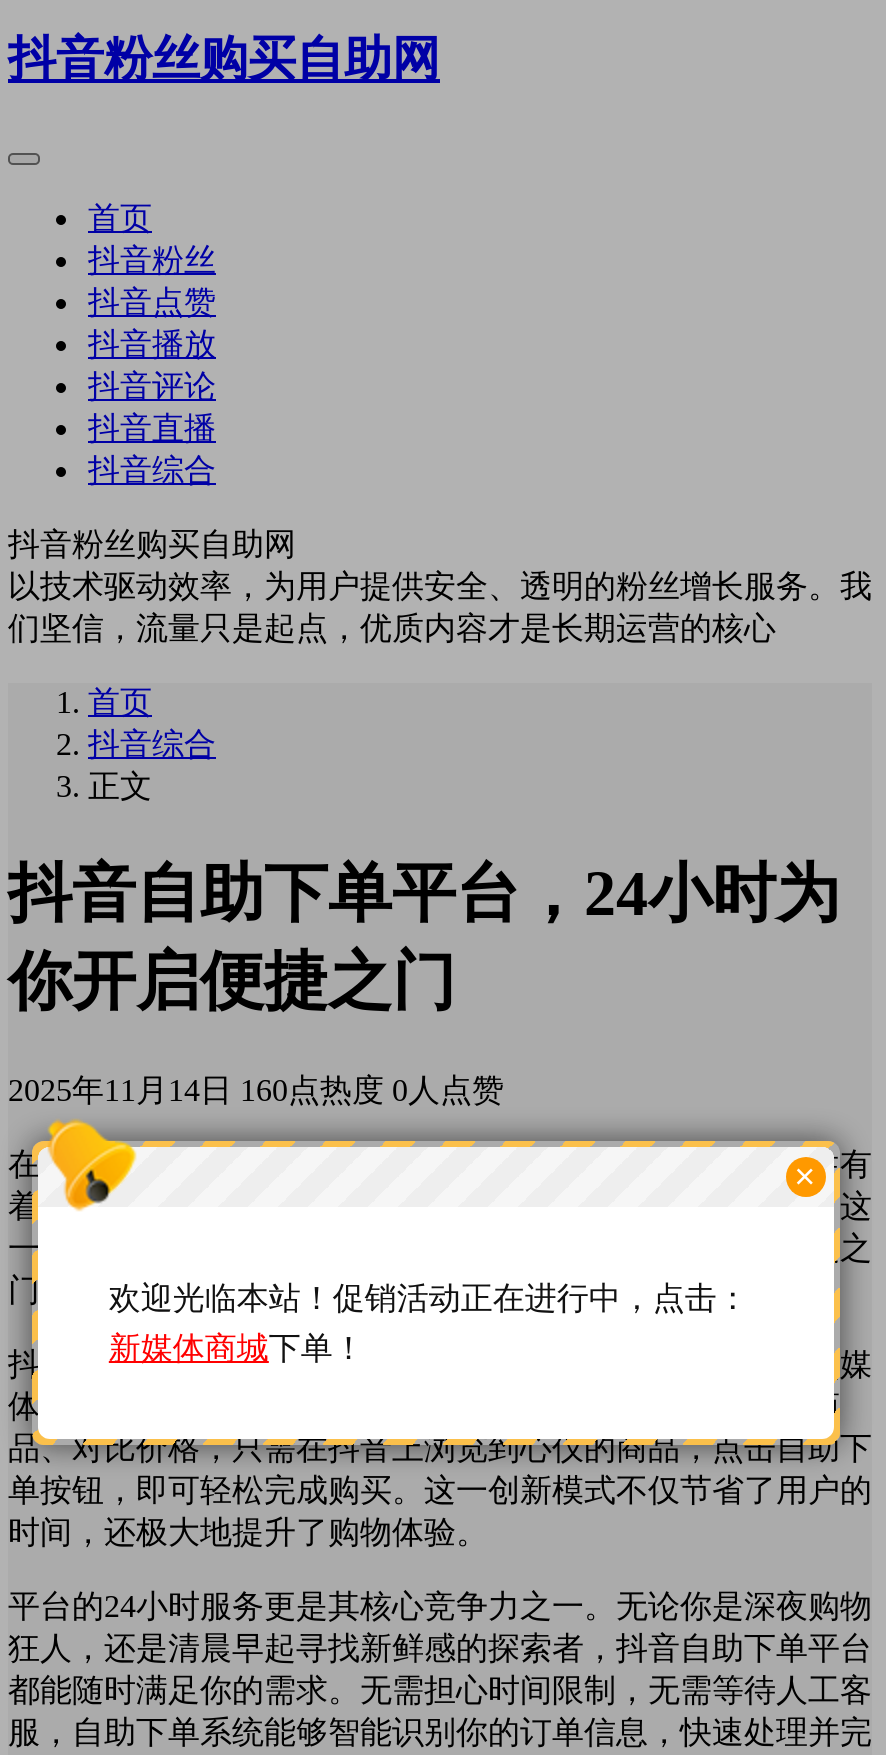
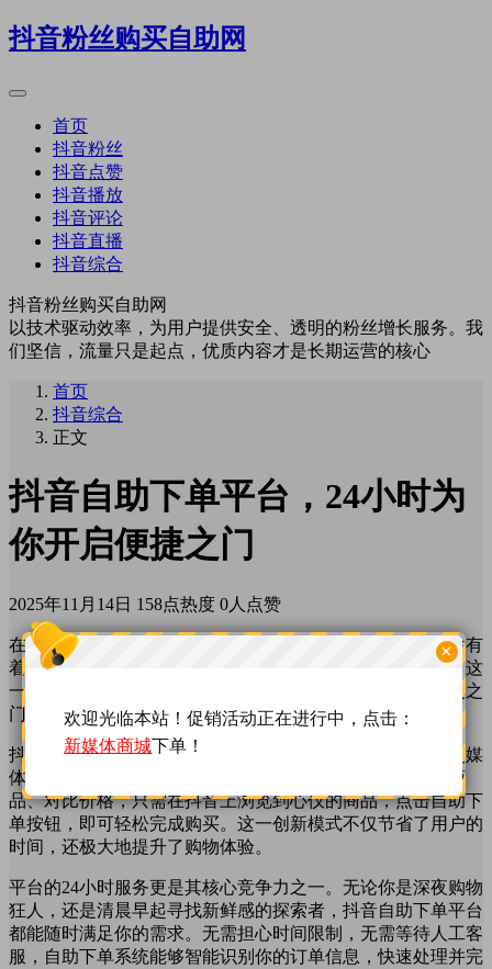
- 2025年11月14日 160点热度 0人点赞
+ 2025年11月14日 158点热度 0人点赞
